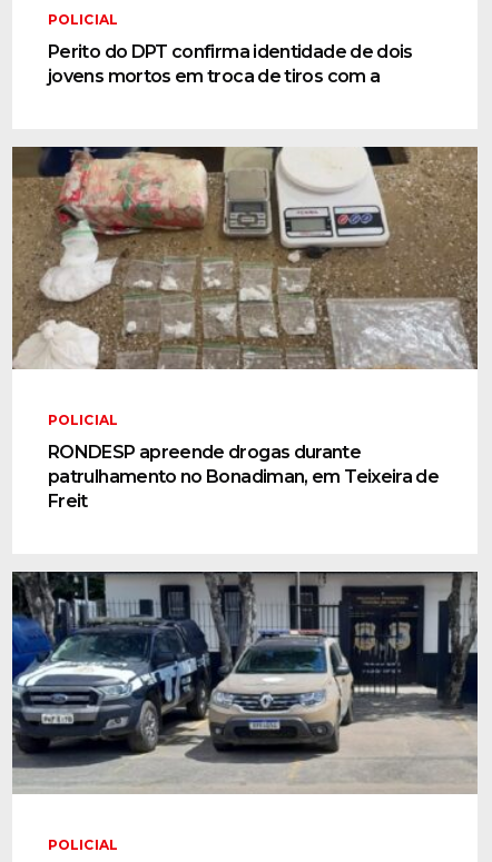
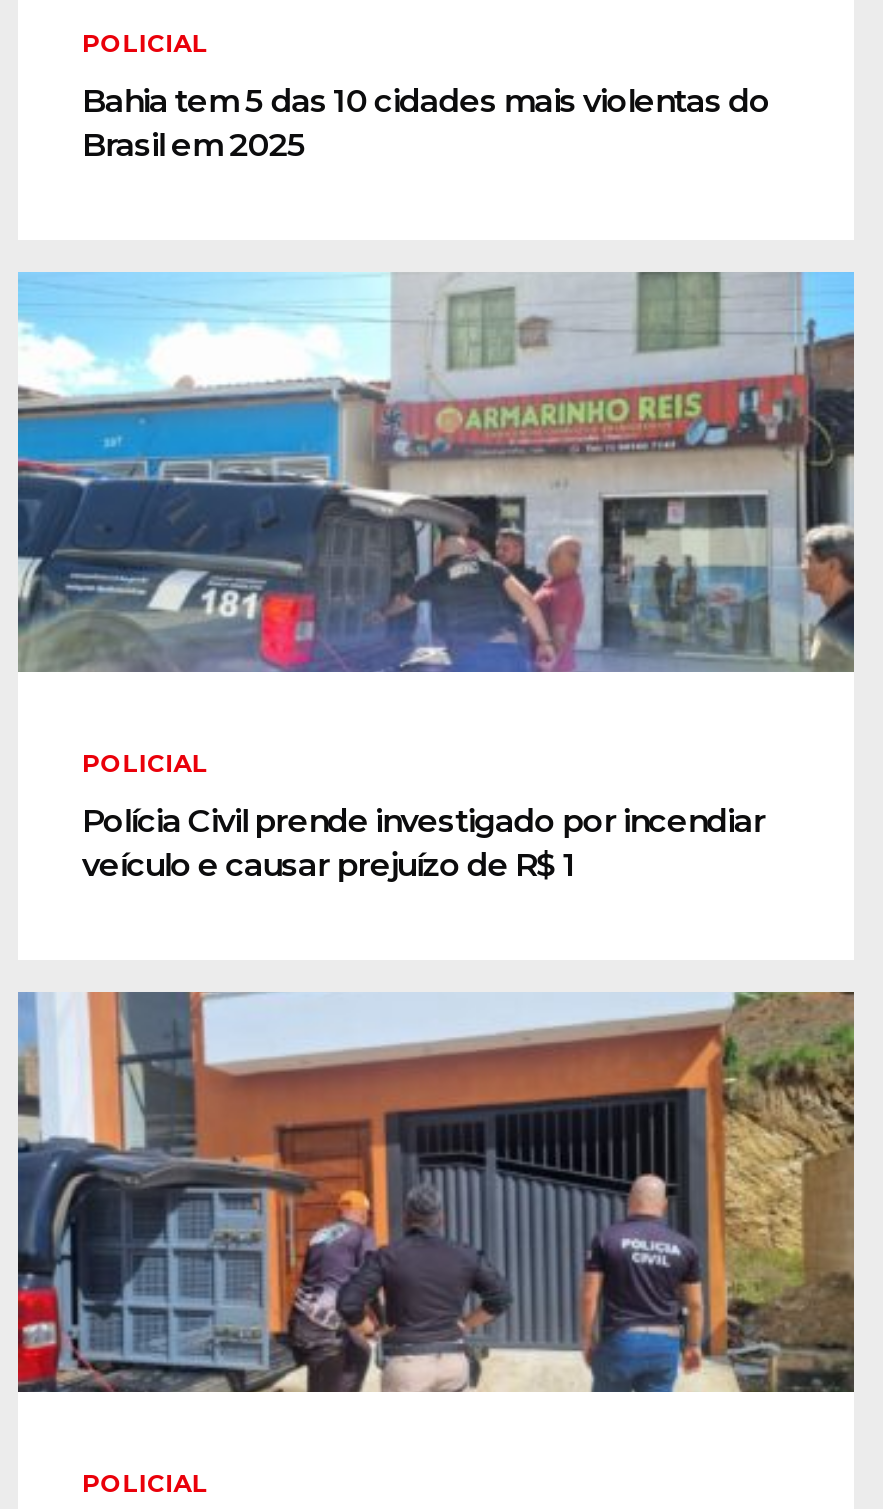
- Perito do DPT confirma identidade de dois
- jovens mortos em troca de tiros com a
+ Bahia tem 5 das 10 cidades mais violentas do
+ Brasil em 2025

- [image]
+ [image]

- RONDESP apreende drogas durante
- patrulhamento no Bonadiman, em Teixeira de
- Freit
+ Polícia Civil prende investigado por incendiar
+ veículo e causar prejuízo de R$ 1

- [image]
+ [image]
